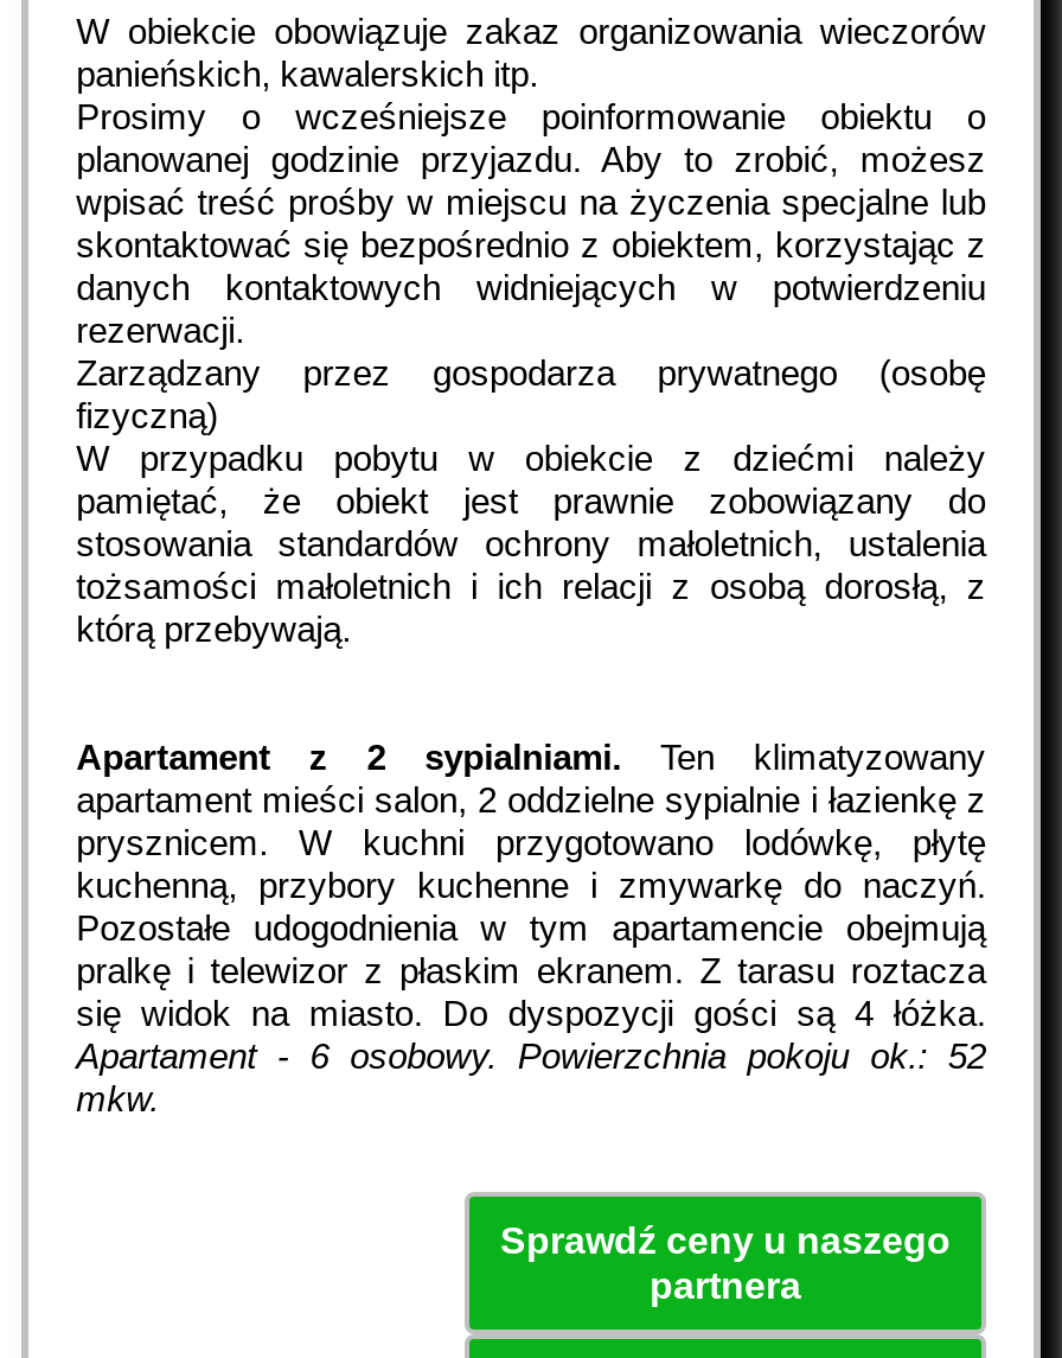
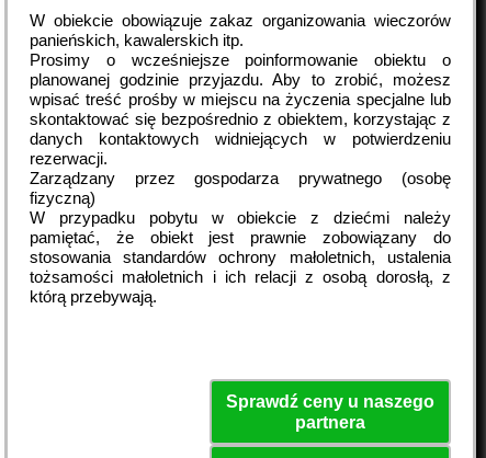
- Apartament z 2 sypialniami. Ten klimatyzowany
- apartament mieści salon, 2 oddzielne sypialnie i łazienkę z
- prysznicem. W kuchni przygotowano lodówkę, płytę
- kuchenną, przybory kuchenne i zmywarkę do naczyń.
- Pozostałe udogodnienia w tym apartamencie obejmują
- pralkę i telewizor z płaskim ekranem. Z tarasu roztacza
- się widok na miasto. Do dyspozycji gości są 4 łóżka.
- Apartament - 6 osobowy. Powierzchnia pokoju ok.: 52
- mkw.
